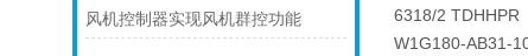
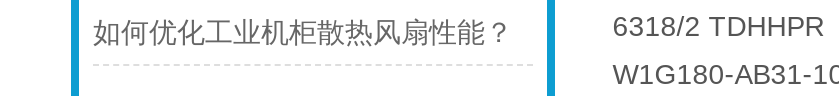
- 风机控制器实现风机群控功能
+ 如何优化工业机柜散热风扇性能？
